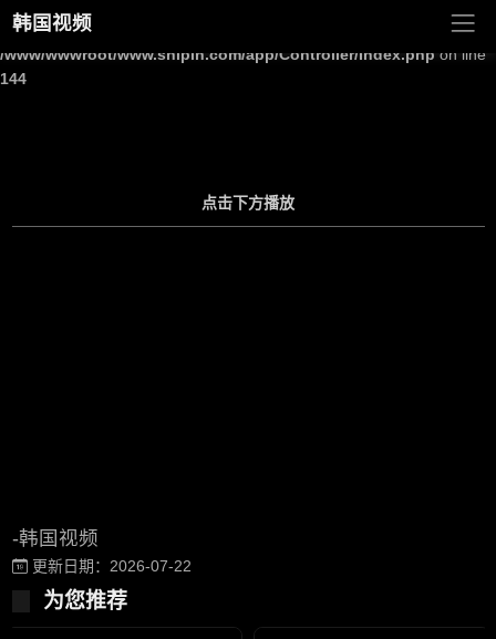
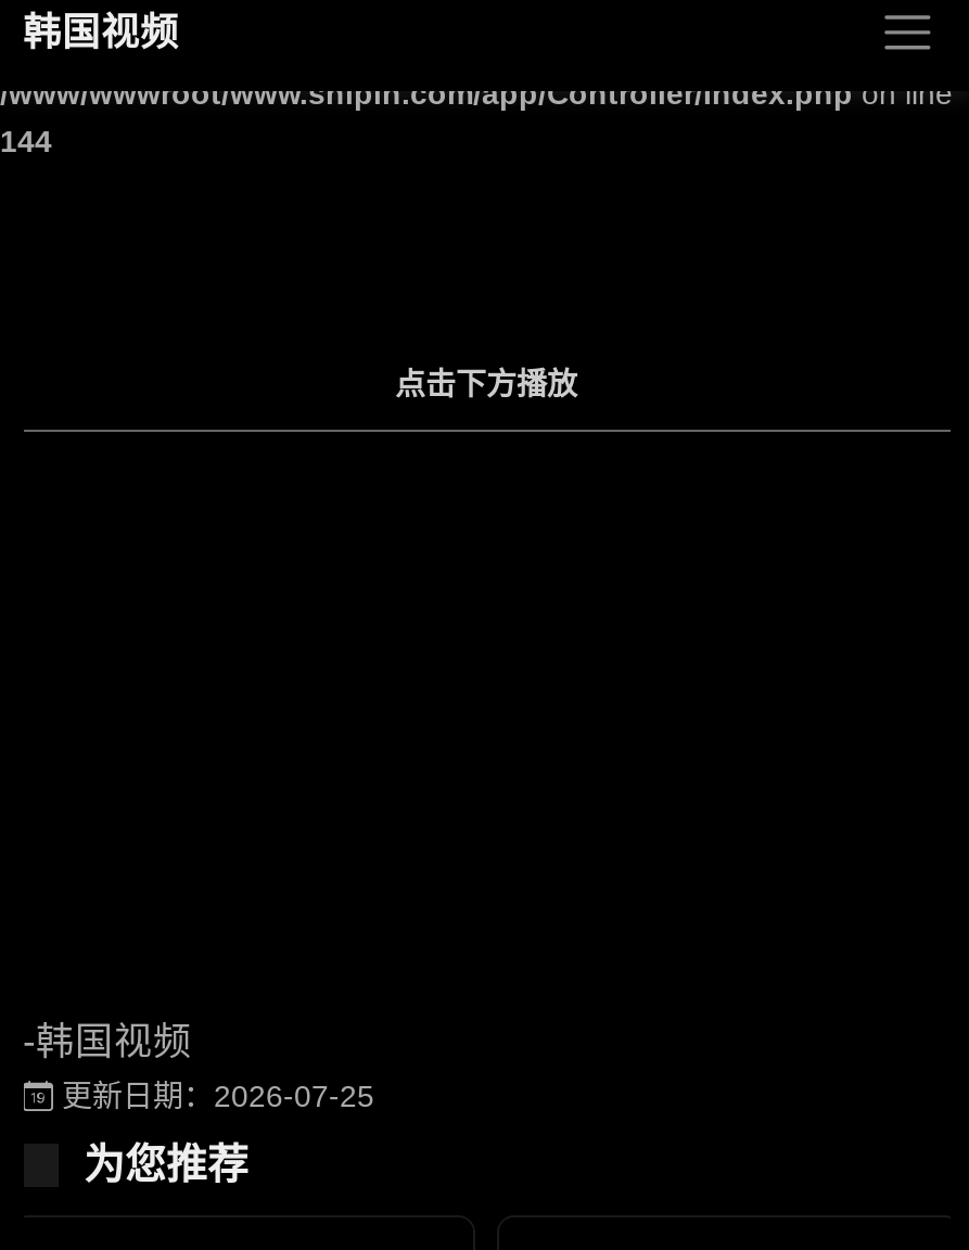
- 更新日期：2026-07-22
+ 更新日期：2026-07-25
